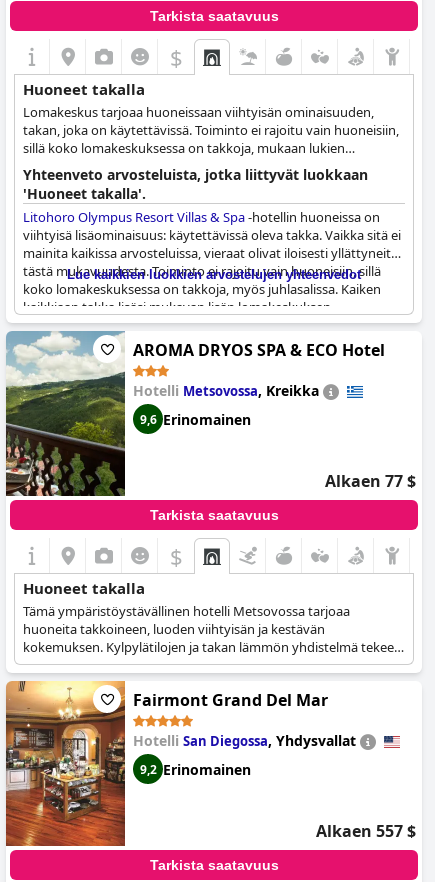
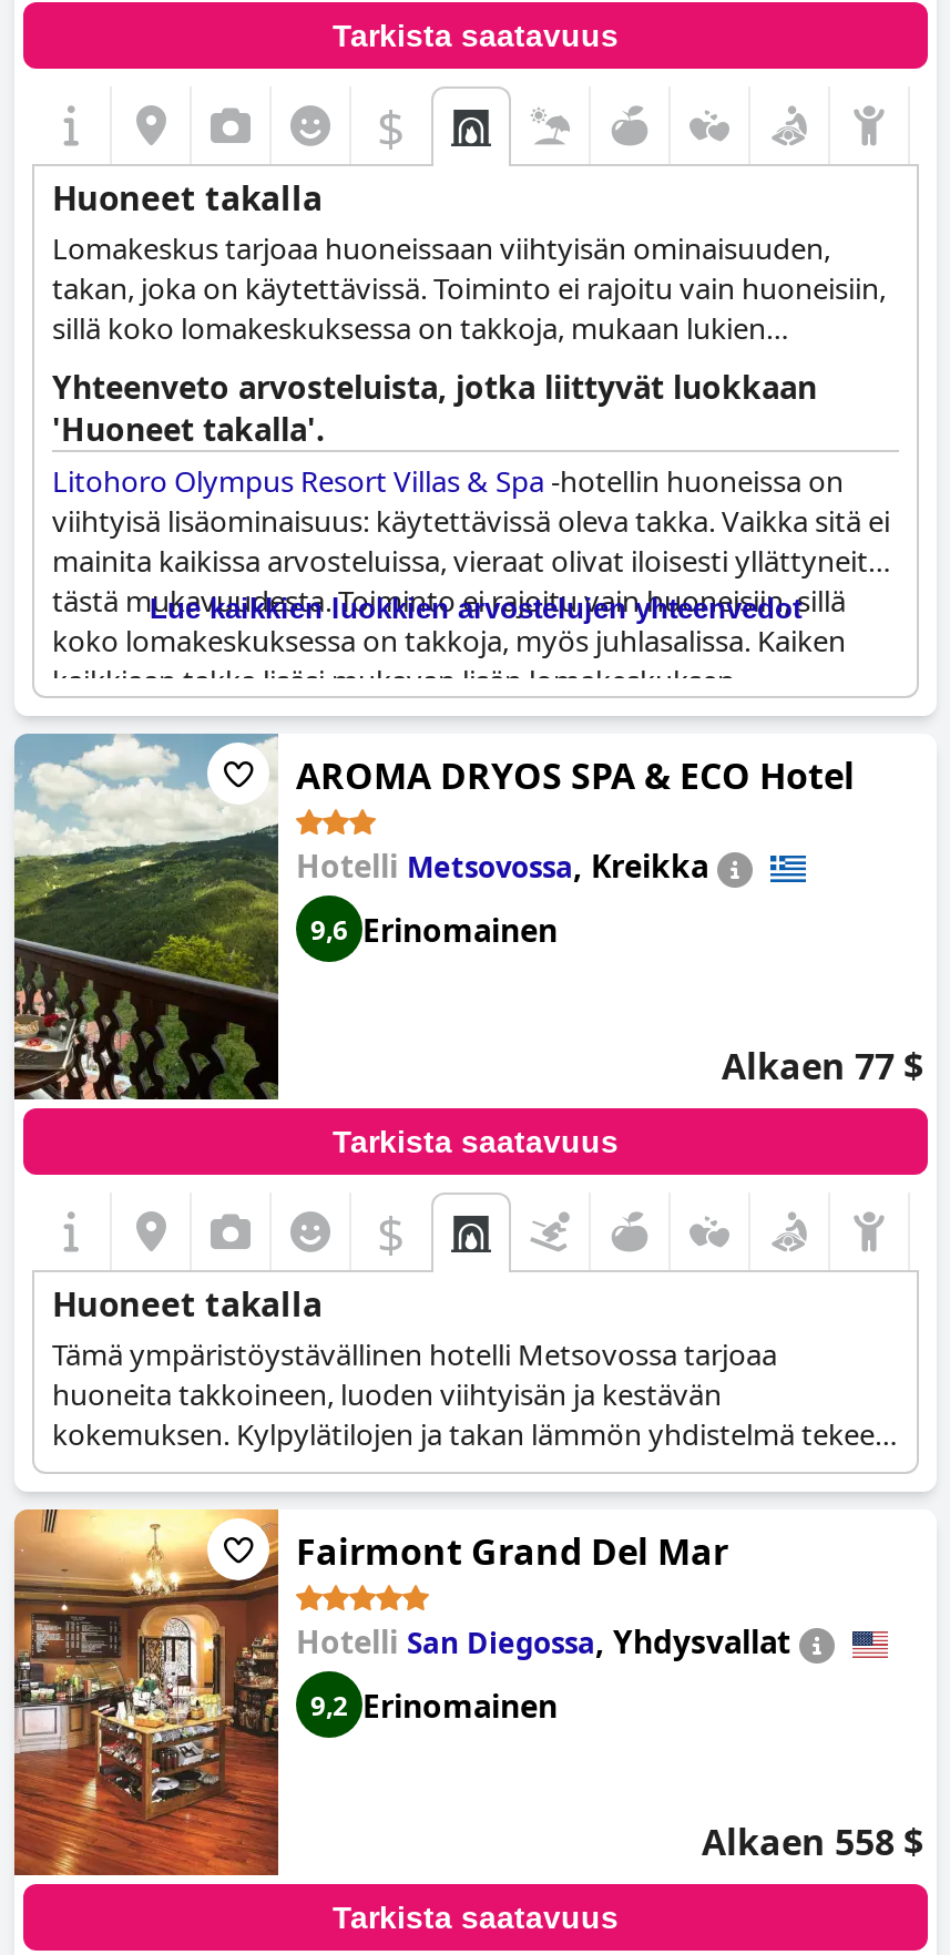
- Alkaen 557 $
+ Alkaen 558 $
